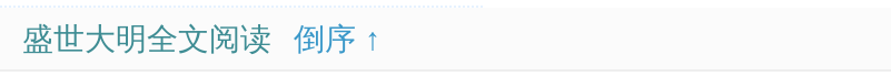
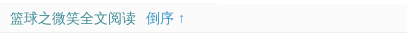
- 盛世大明全文阅读
+ 篮球之微笑全文阅读
